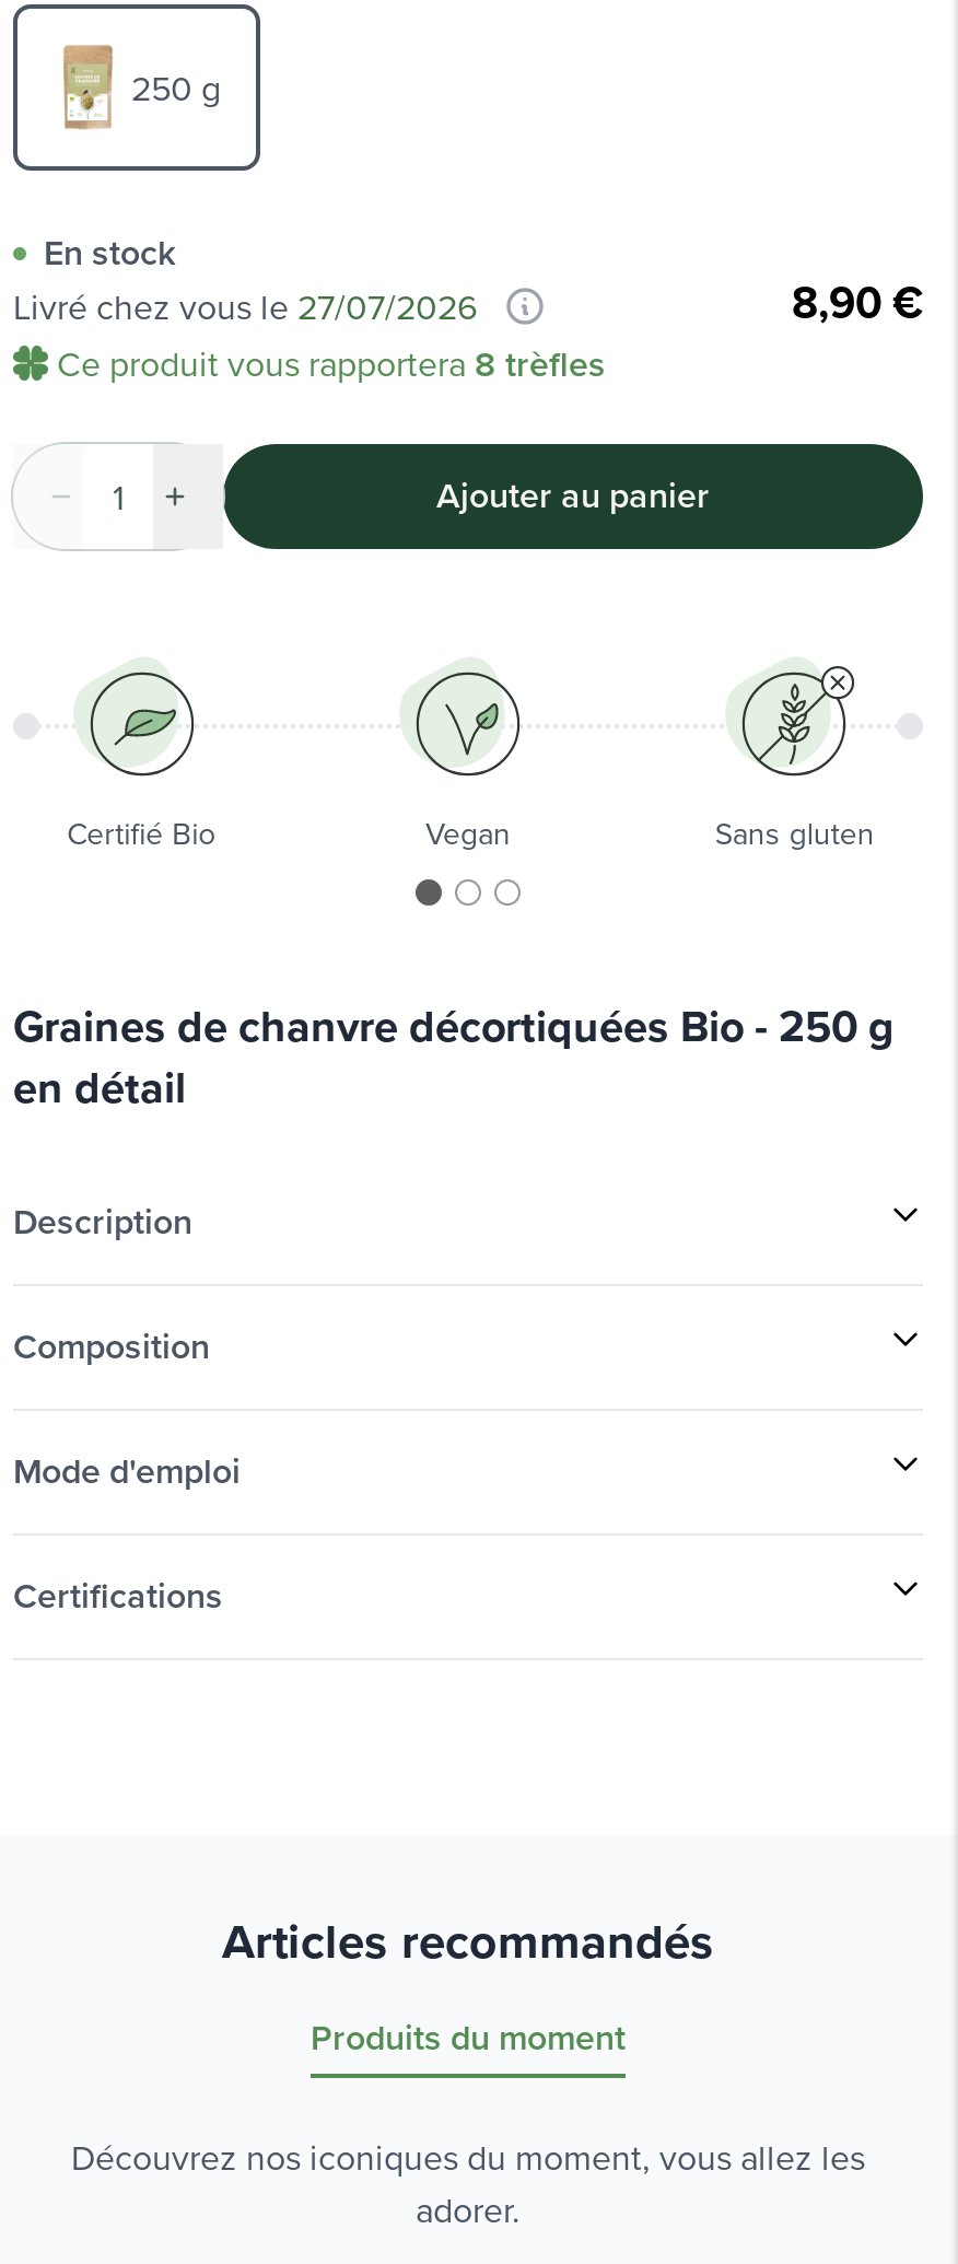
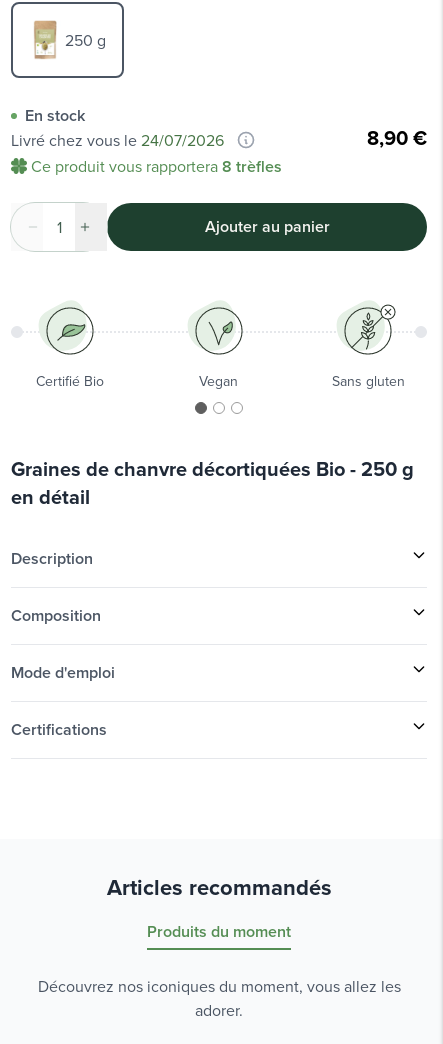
- Livré chez vous le 27/07/2026
+ Livré chez vous le 24/07/2026
